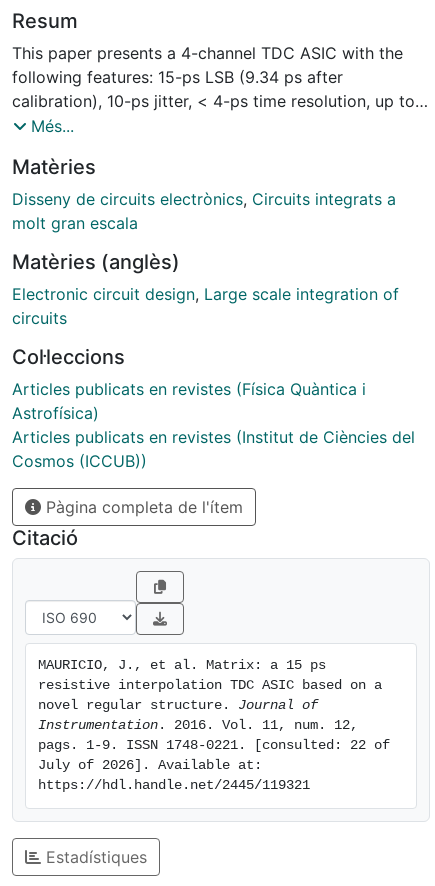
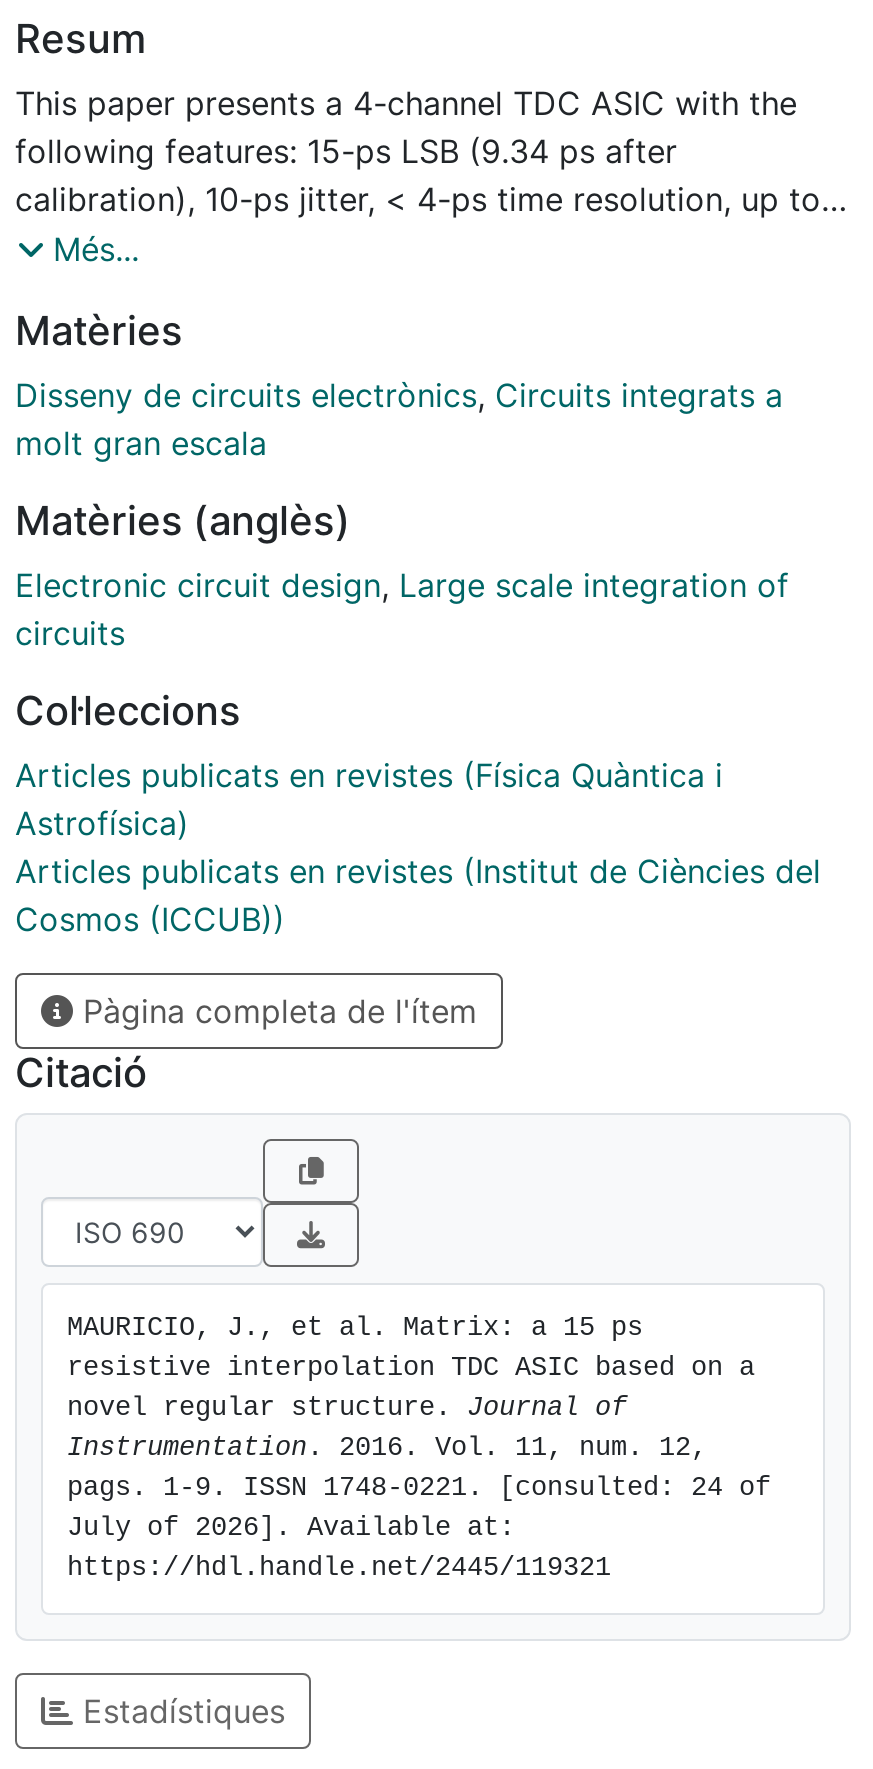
- pags. 1-9. ISSN 1748-0221. [consulted: 22 of
+ pags. 1-9. ISSN 1748-0221. [consulted: 24 of
